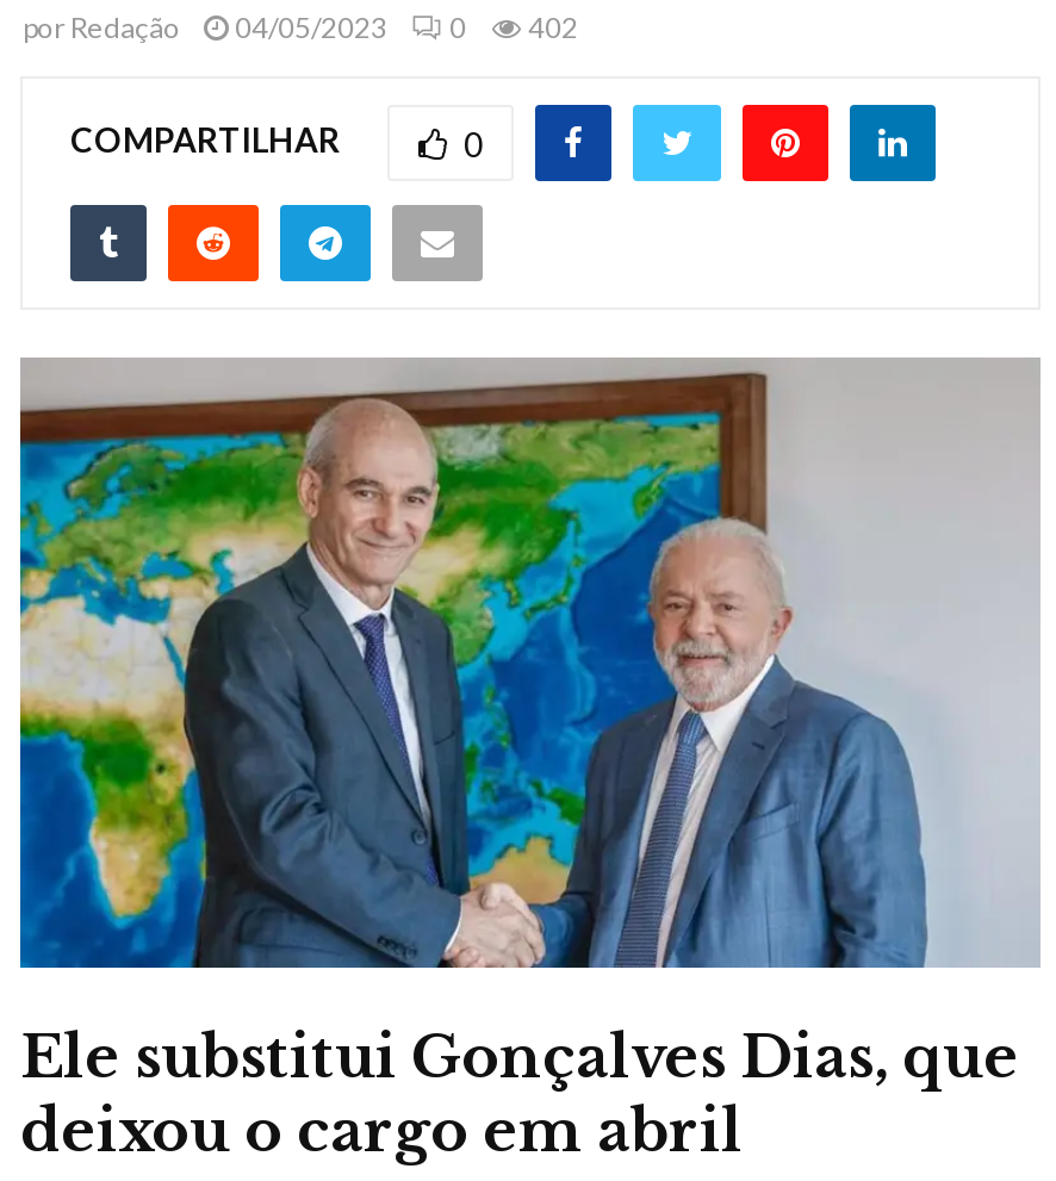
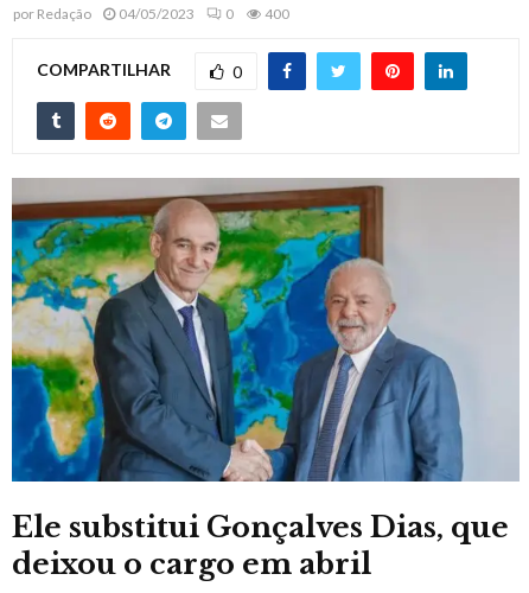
- por Redação 04/05/2023 0 402
+ por Redação 04/05/2023 0 400
